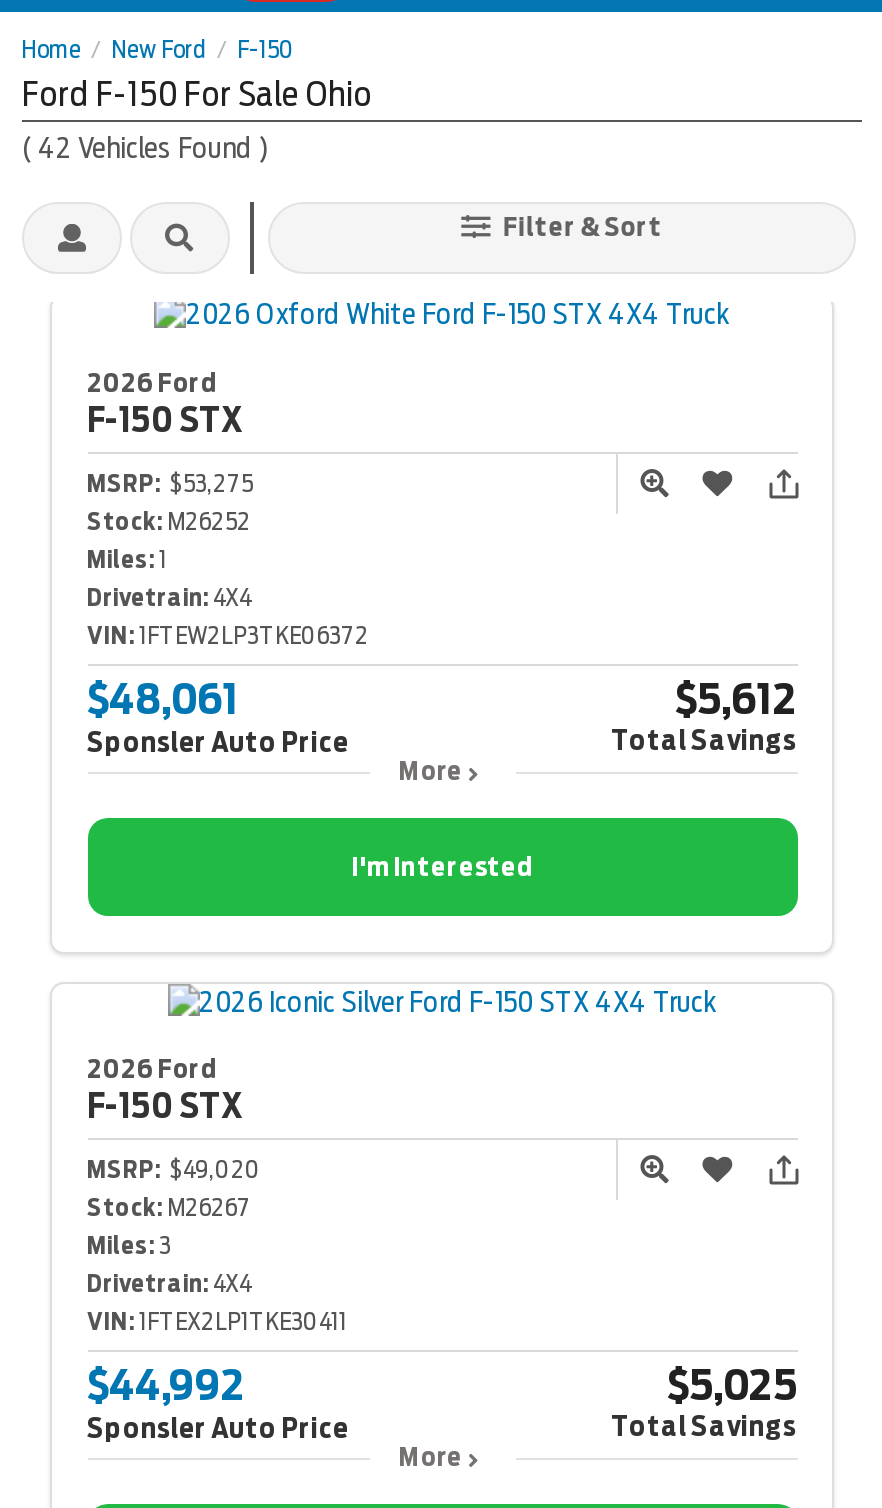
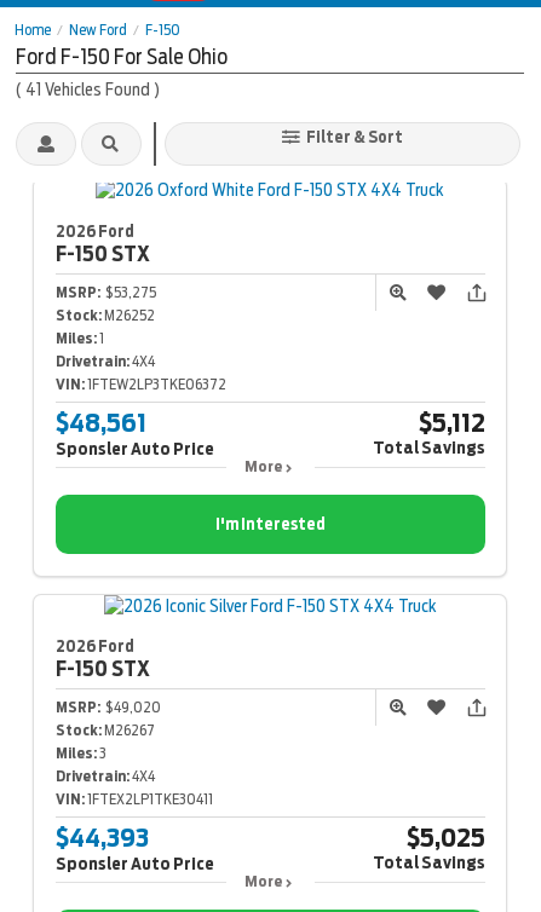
- (42 Vehicles Found)
+ (41 Vehicles Found)

- $48,061
+ $48,561

- $5,612
+ $5,112

- $44,992
+ $44,393
